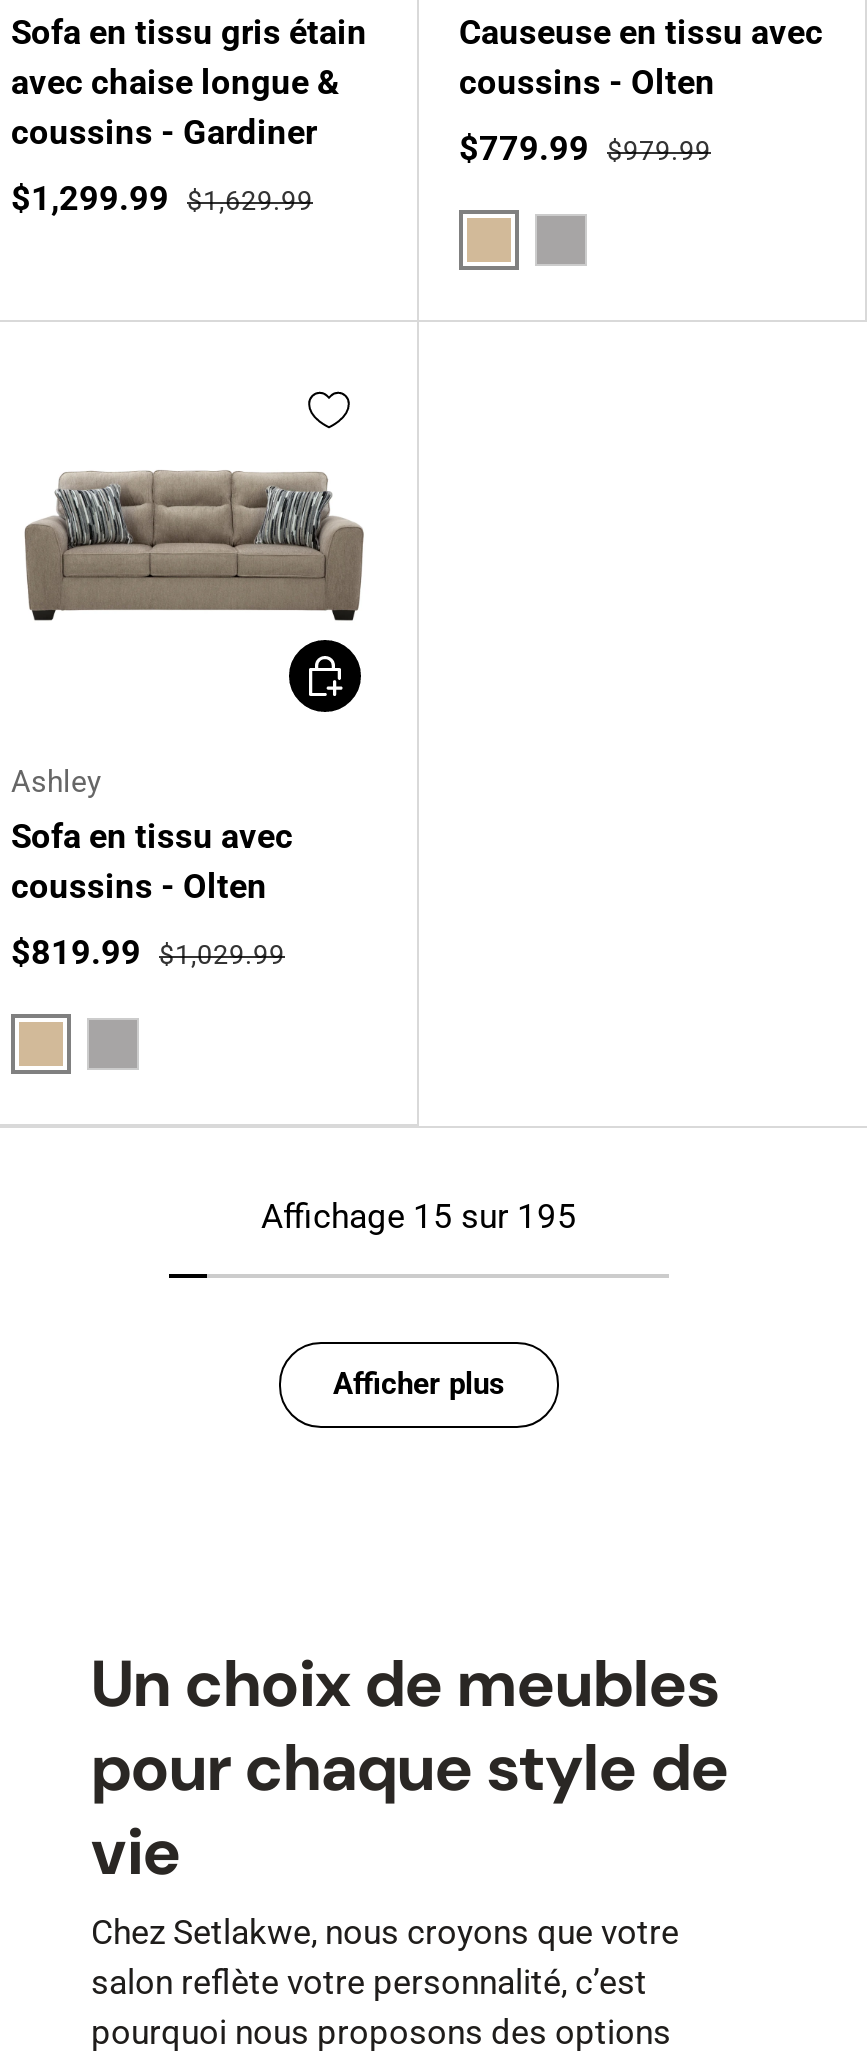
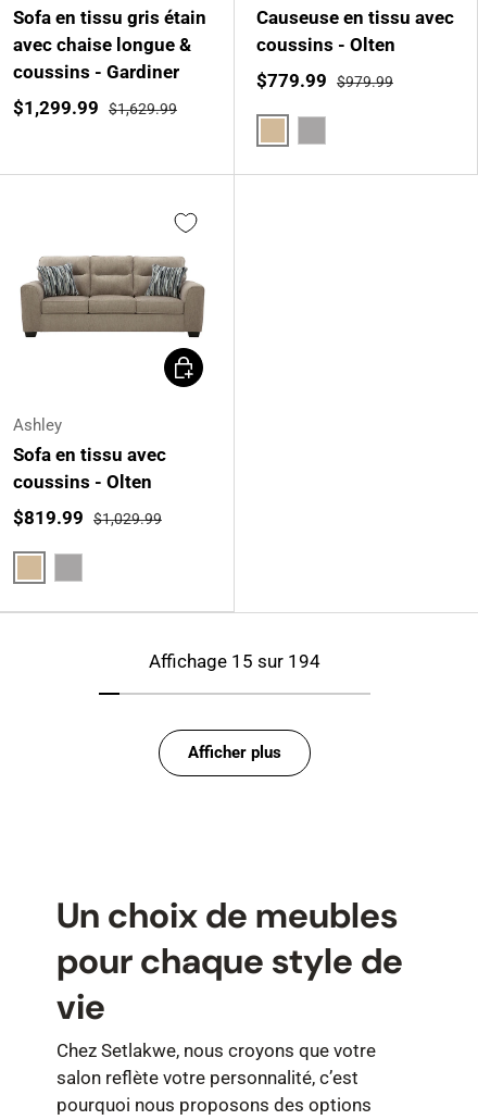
- Affichage 15 sur 195
+ Affichage 15 sur 194
